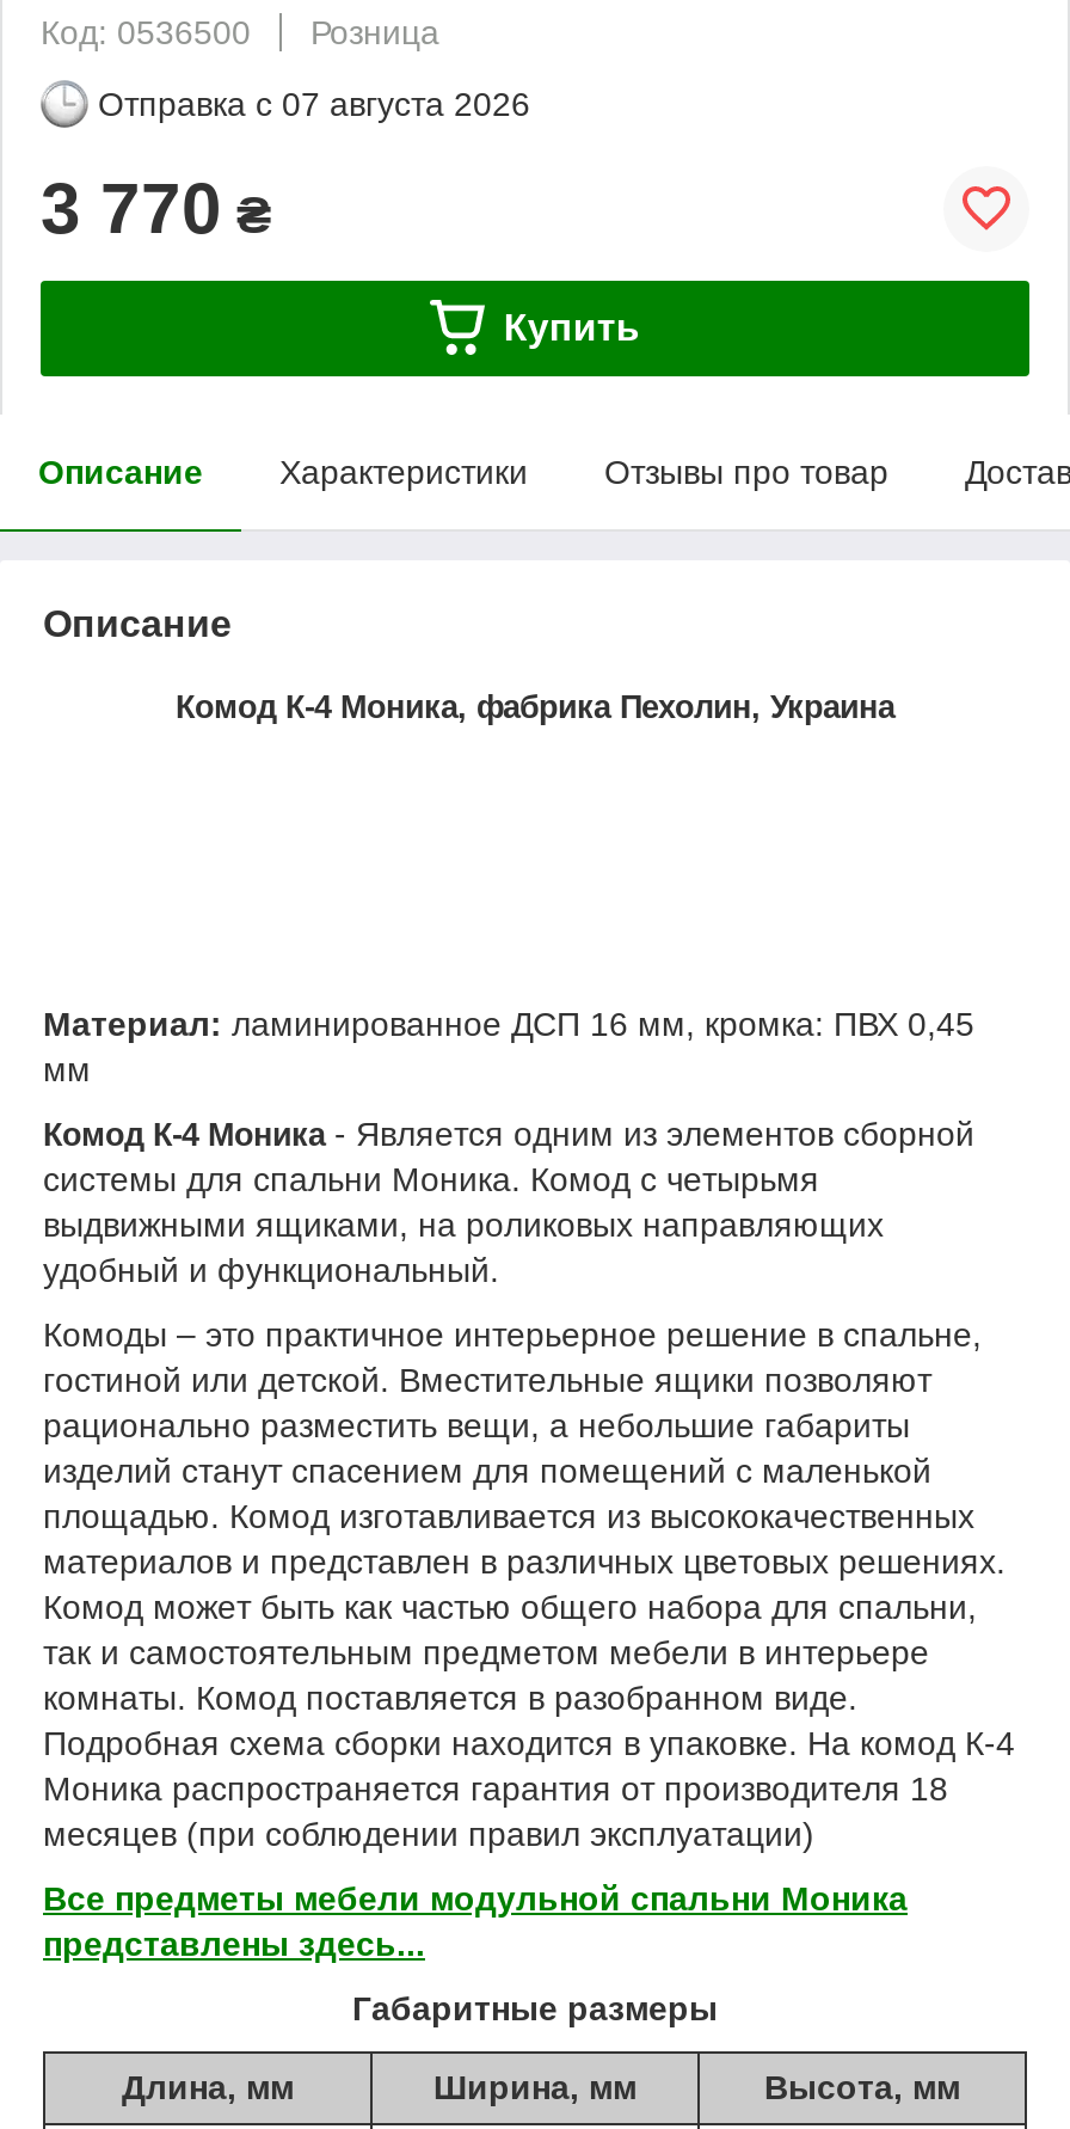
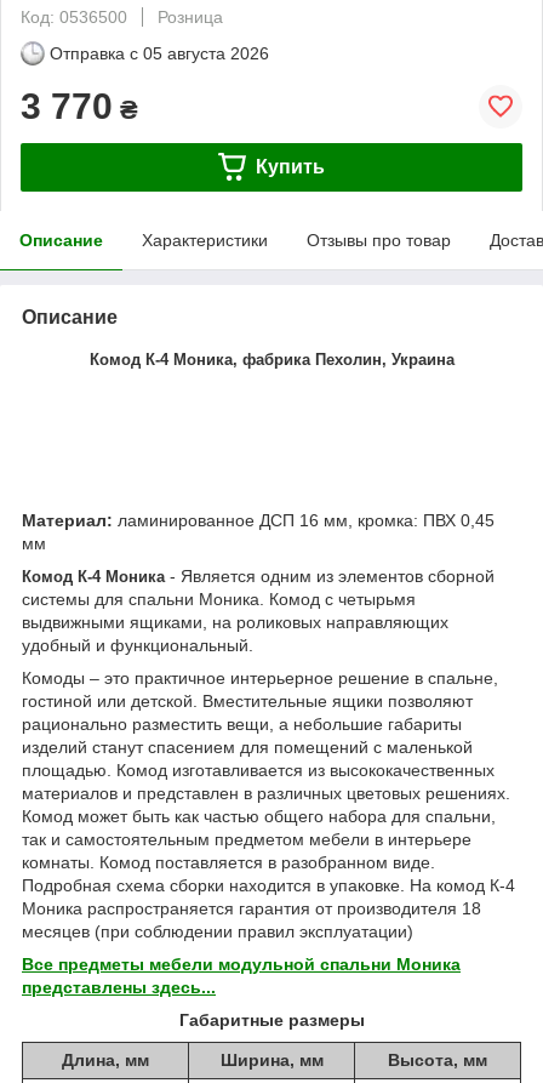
- Отправка с 07 августа 2026
+ Отправка с 05 августа 2026
